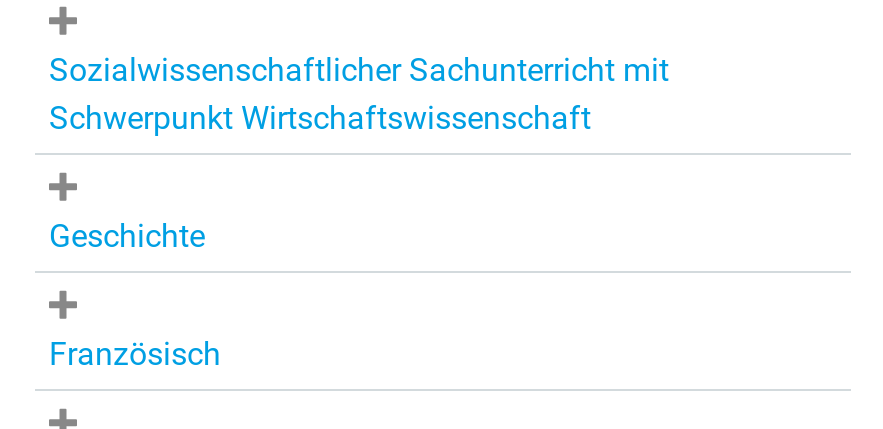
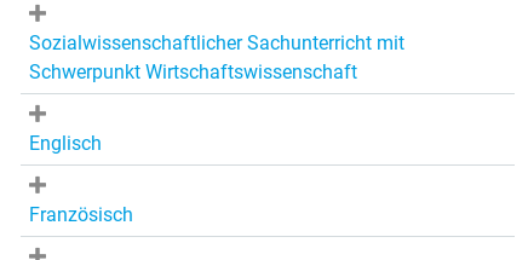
- Geschichte
+ Englisch
